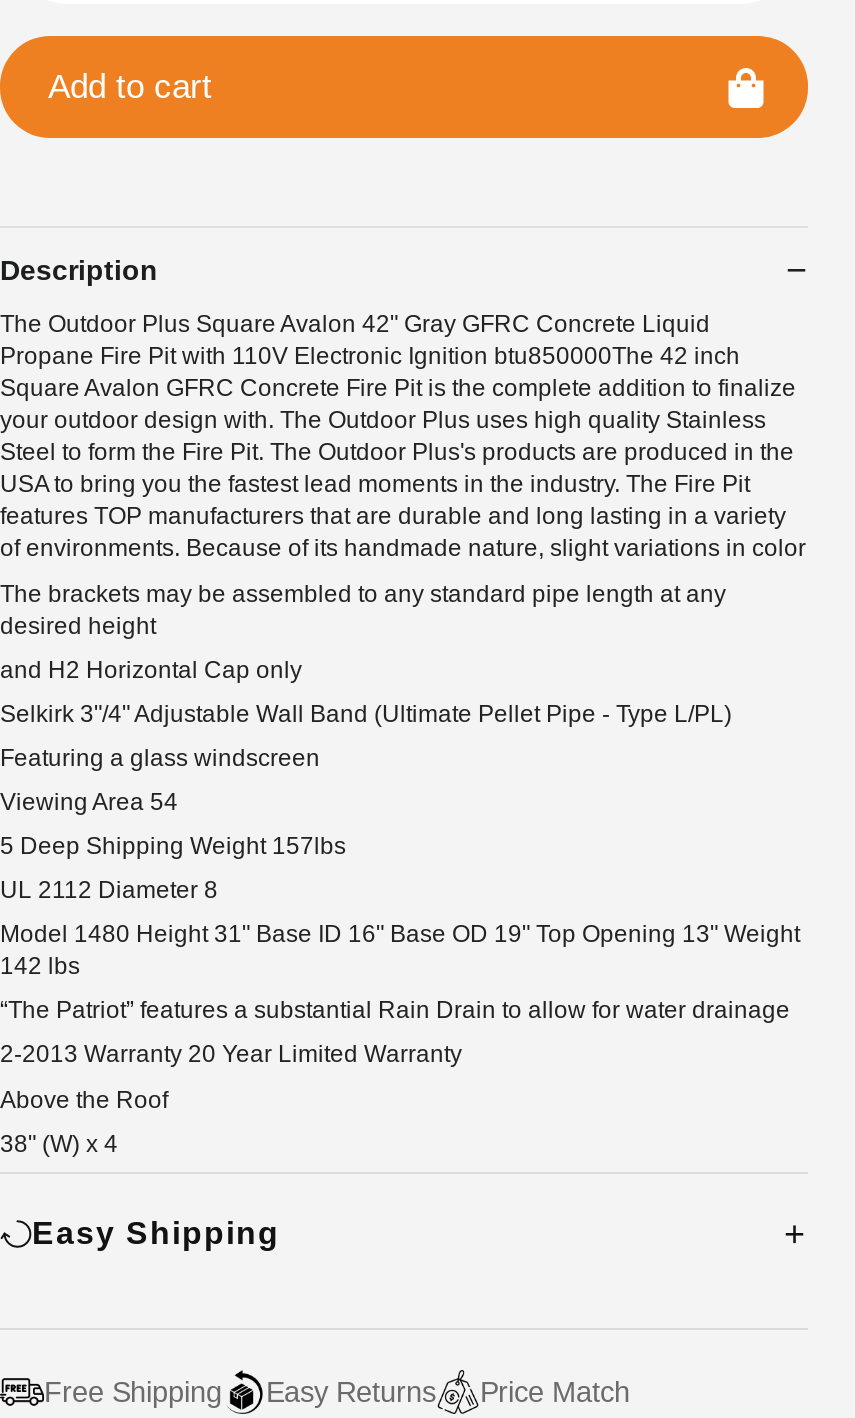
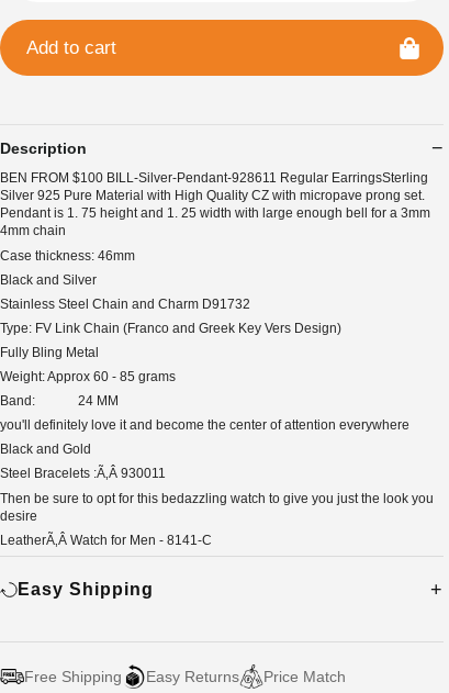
- The Outdoor Plus Square Avalon 42" Gray GFRC Concrete Liquid
- Propane Fire Pit with 110V Electronic Ignition btu850000The 42 inch
- Square Avalon GFRC Concrete Fire Pit is the complete addition to finalize
- your outdoor design with. The Outdoor Plus uses high quality Stainless
- Steel to form the Fire Pit. The Outdoor Plus's products are produced in the
- USA to bring you the fastest lead moments in the industry. The Fire Pit
- features TOP manufacturers that are durable and long lasting in a variety
- of environments. Because of its handmade nature, slight variations in color
+ BEN FROM $100 BILL-Silver-Pendant-928611 Regular EarringsSterling
+ Silver 925 Pure Material with High Quality CZ with micropave prong set.
+ Pendant is 1. 75 height and 1. 25 width with large enough bell for a 3mm
+ 4mm chain

- The brackets may be assembled to any standard pipe length at any
- desired height
+ Case thickness: 46mm

- and H2 Horizontal Cap only
+ Black and Silver

- Selkirk 3"/4" Adjustable Wall Band (Ultimate Pellet Pipe - Type L/PL)
+ Stainless Steel Chain and Charm D91732

- Featuring a glass windscreen
+ Type: FV Link Chain (Franco and Greek Key Vers Design)

- Viewing Area 54
+ Fully Bling Metal

- 5 Deep Shipping Weight 157lbs
+ Weight: Approx 60 - 85 grams

- UL 2112 Diameter 8
+ Band: 24 MM

- Model 1480 Height 31" Base ID 16" Base OD 19" Top Opening 13" Weight
- 142 lbs
+ you'll definitely love it and become the center of attention everywhere

- “The Patriot” features a substantial Rain Drain to allow for water drainage
+ Black and Gold

- 2-2013 Warranty 20 Year Limited Warranty
+ Steel Bracelets :Ã‚Â 930011

- Above the Roof
+ Then be sure to opt for this bedazzling watch to give you just the look you
+ desire

- 38" (W) x 4
+ LeatherÃ‚Â Watch for Men - 8141-C
